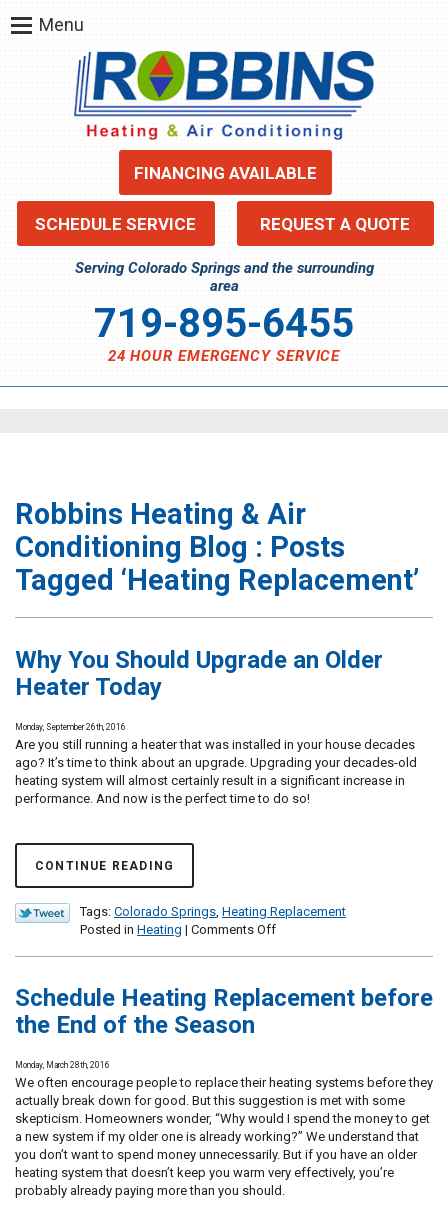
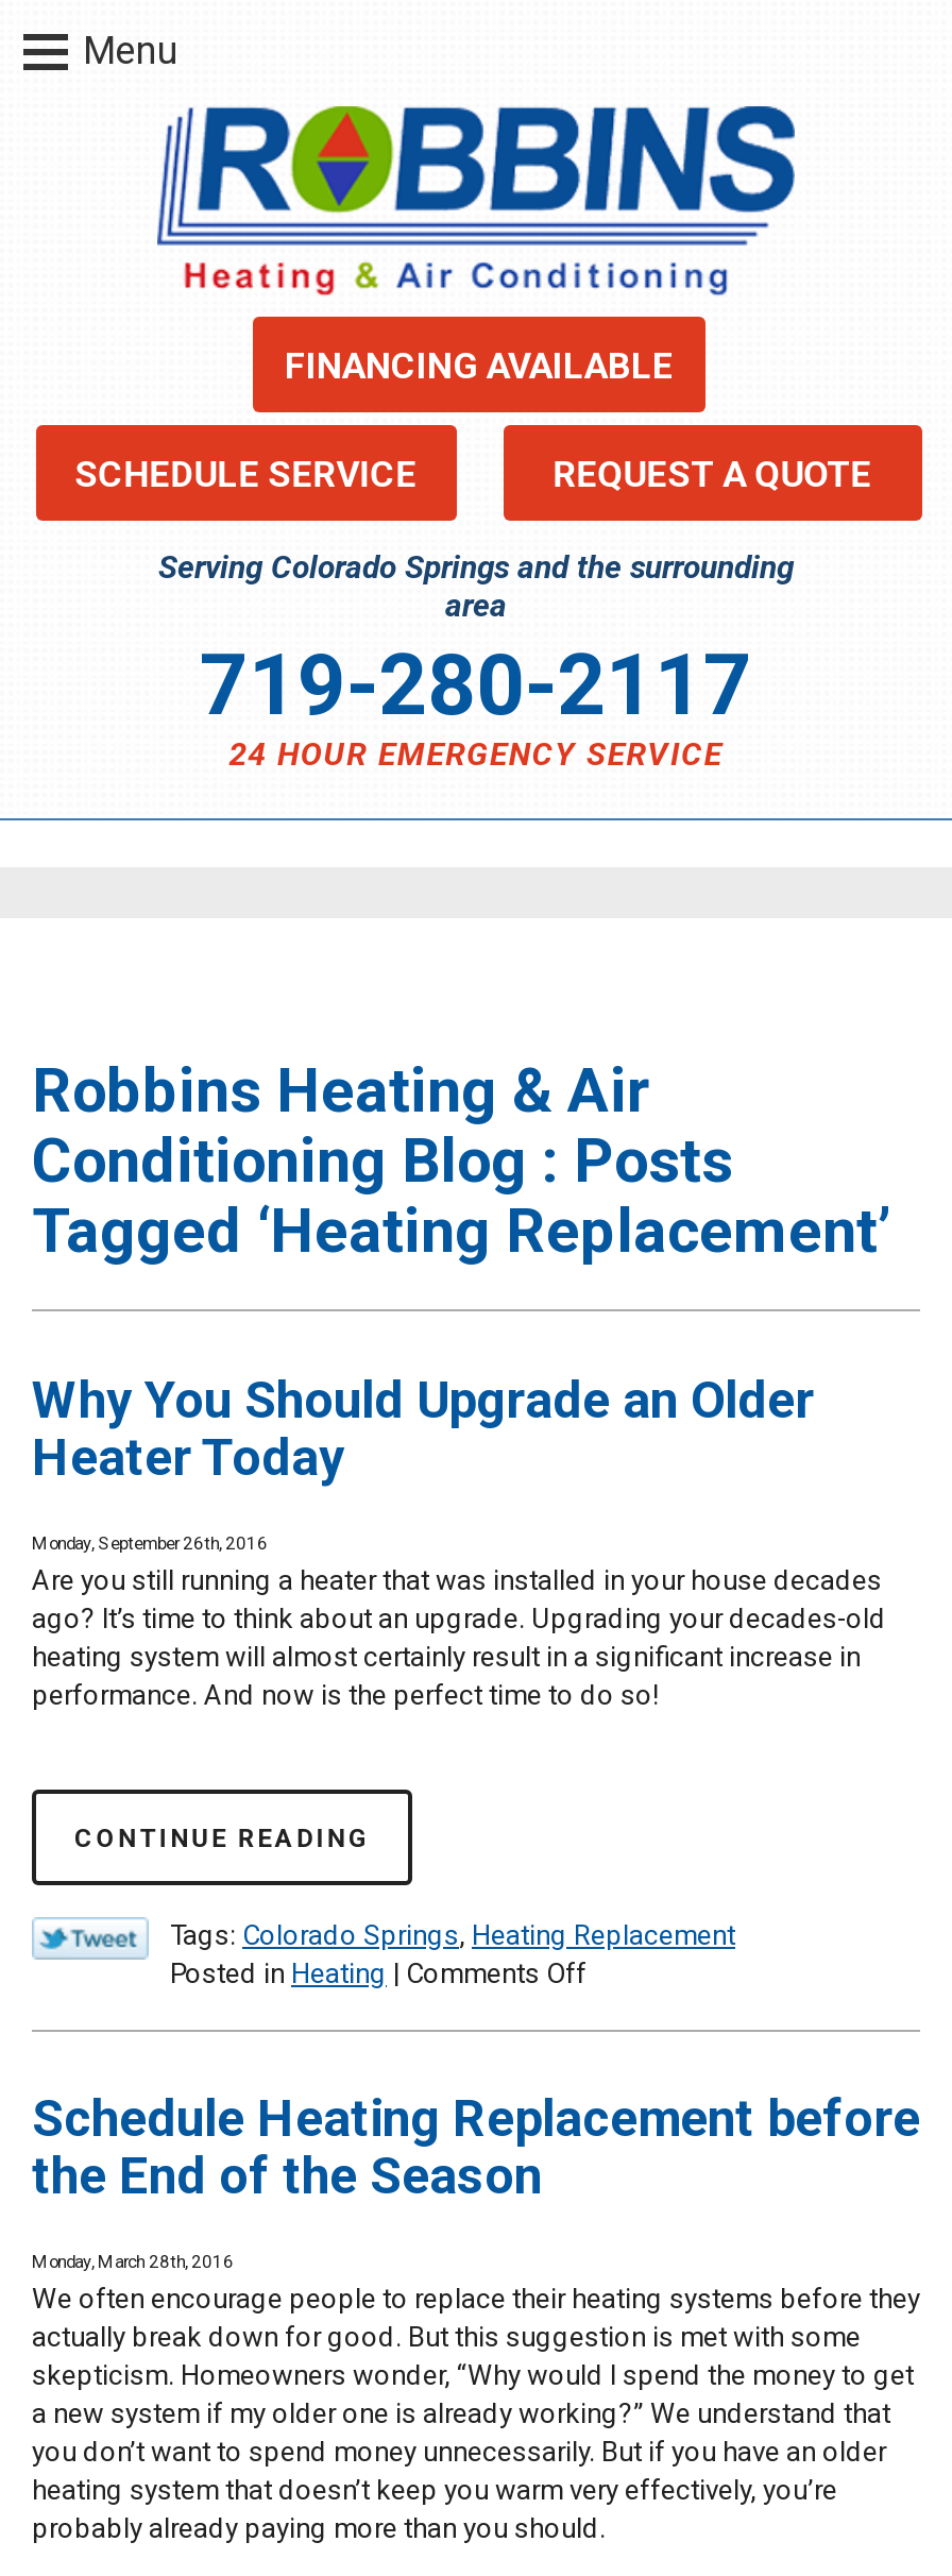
- 719-895-6455
+ 719-280-2117
